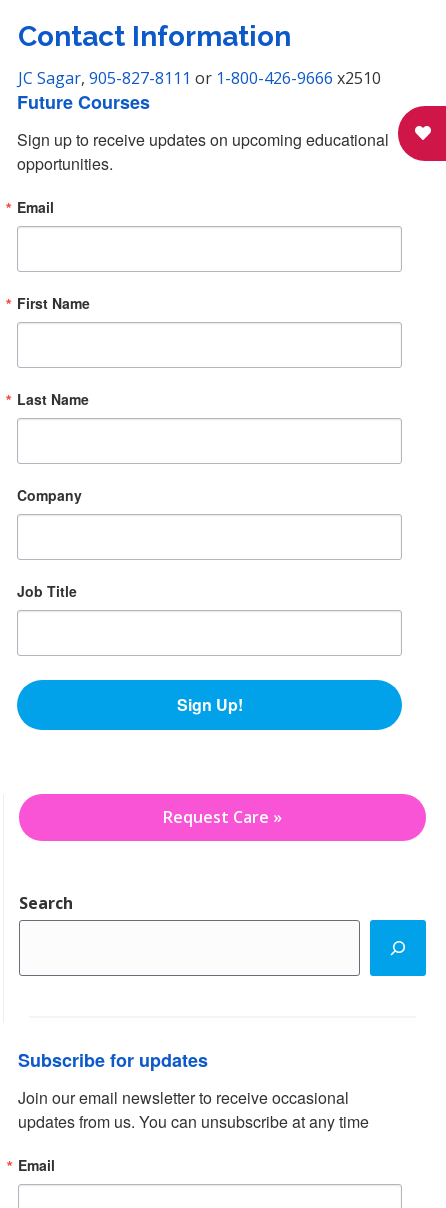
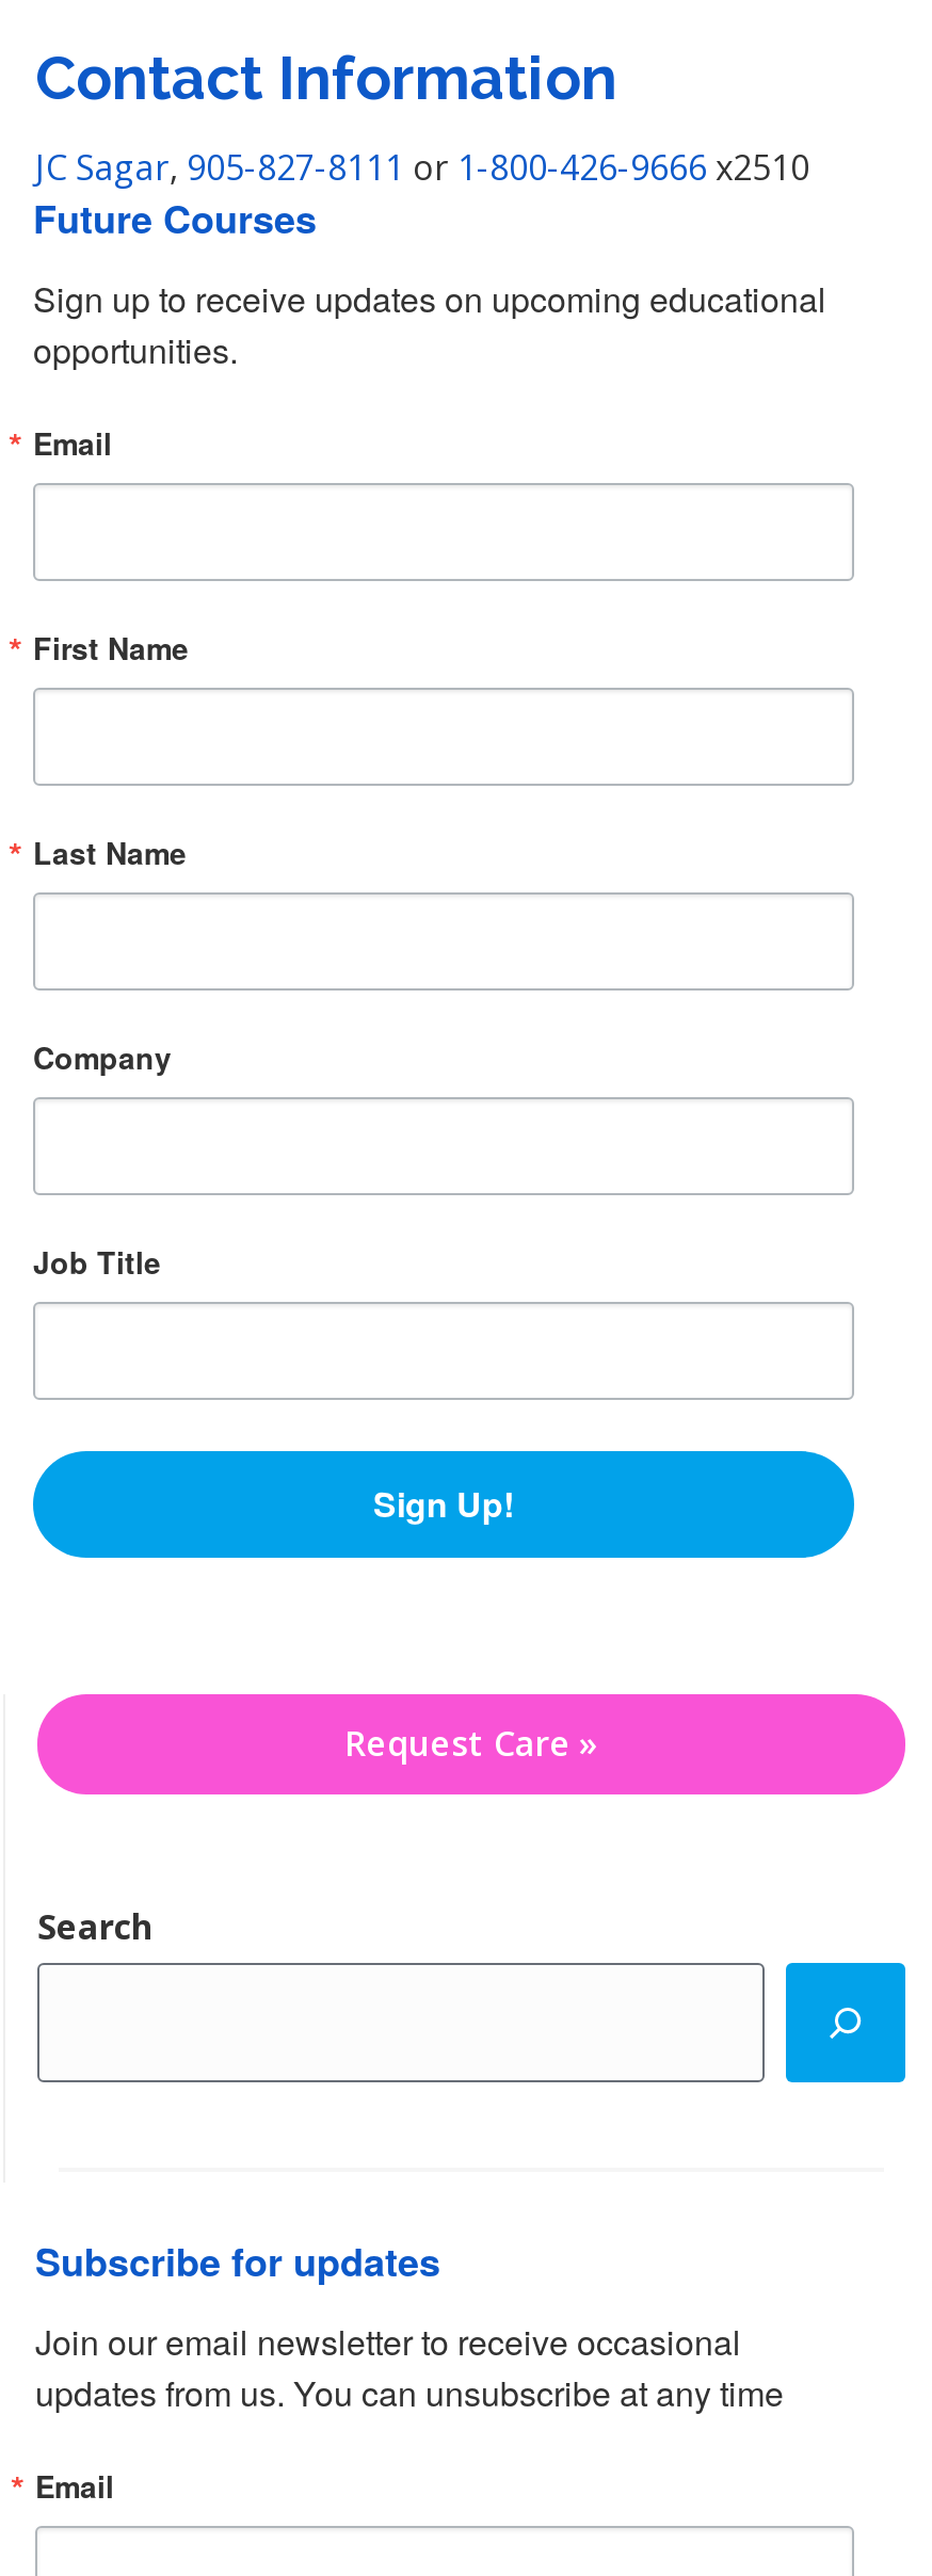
- [image]
